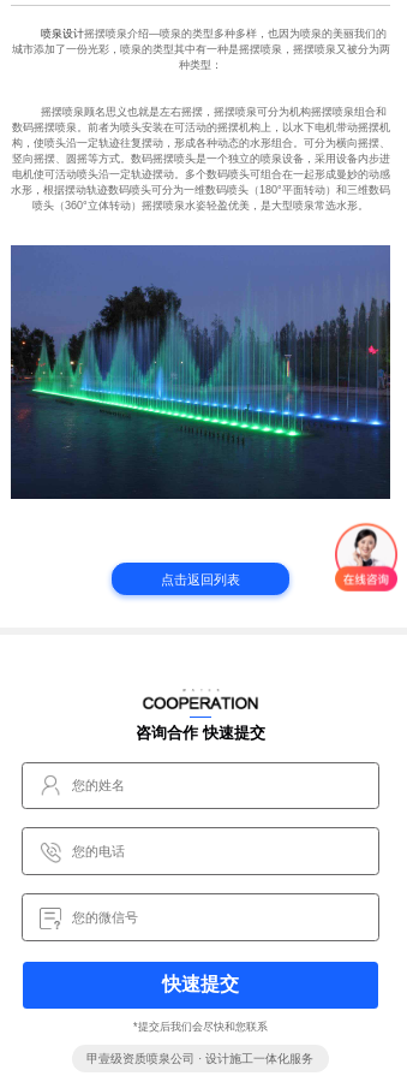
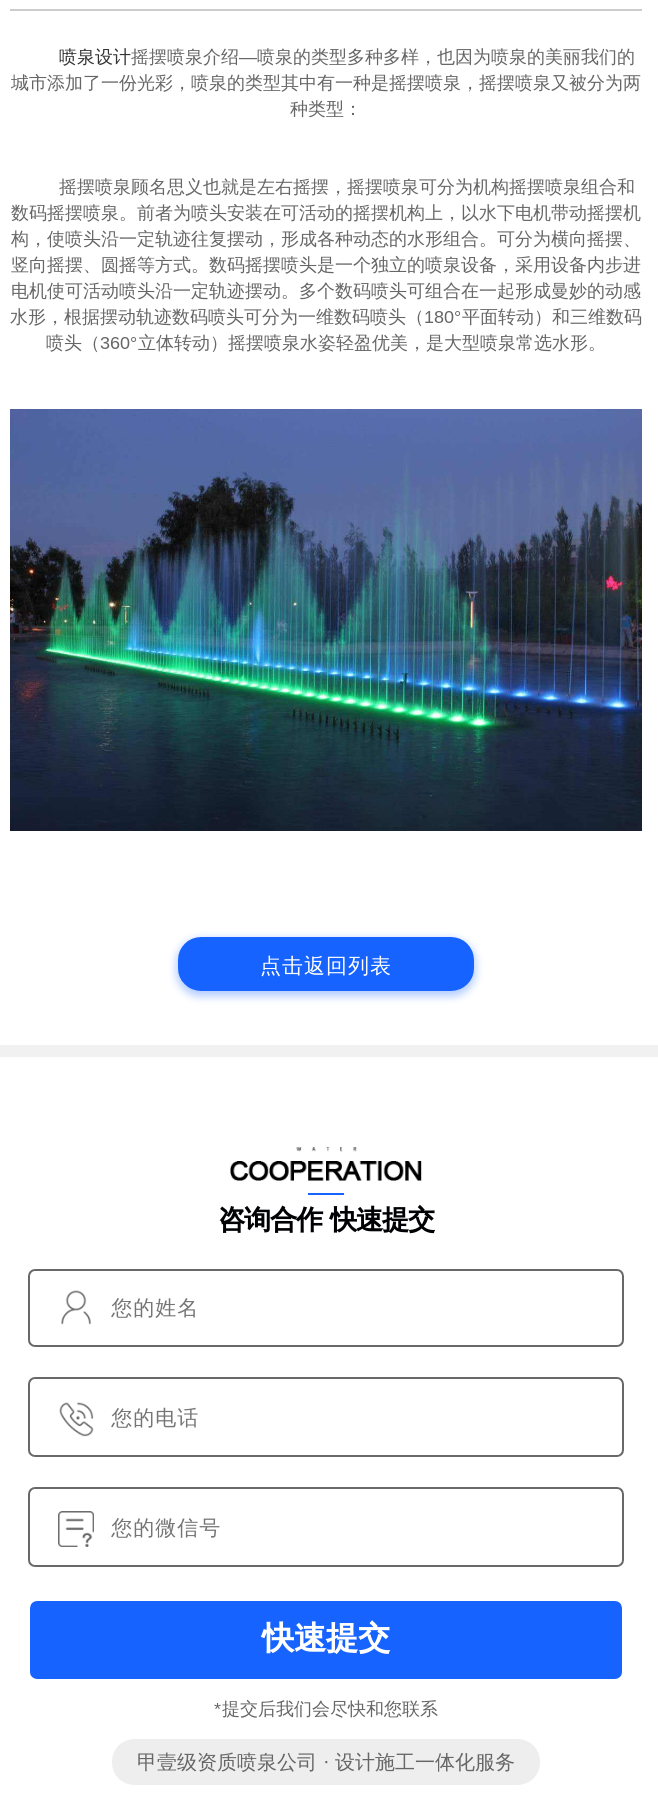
- [image]
